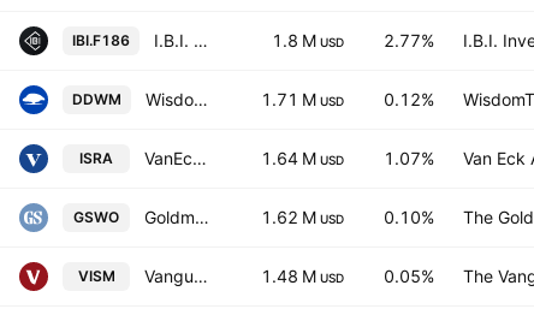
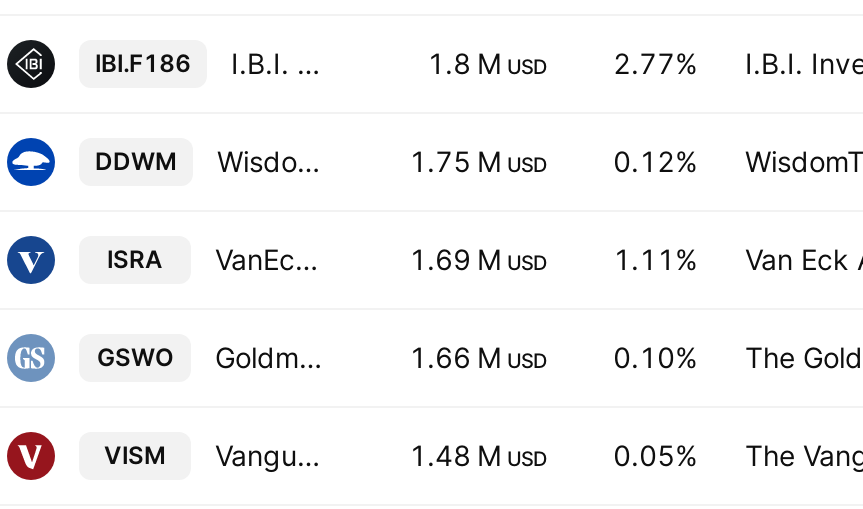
- 1.71 M USD
+ 1.75 M USD

- 1.64 M USD
+ 1.69 M USD

- 1.07%
+ 1.11%

- 1.62 M USD
+ 1.66 M USD
